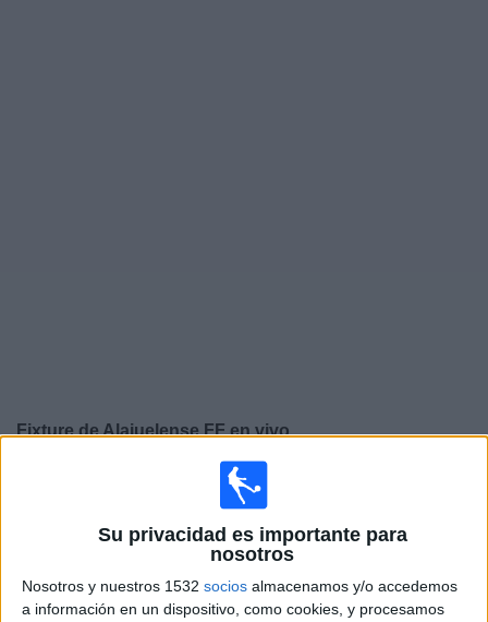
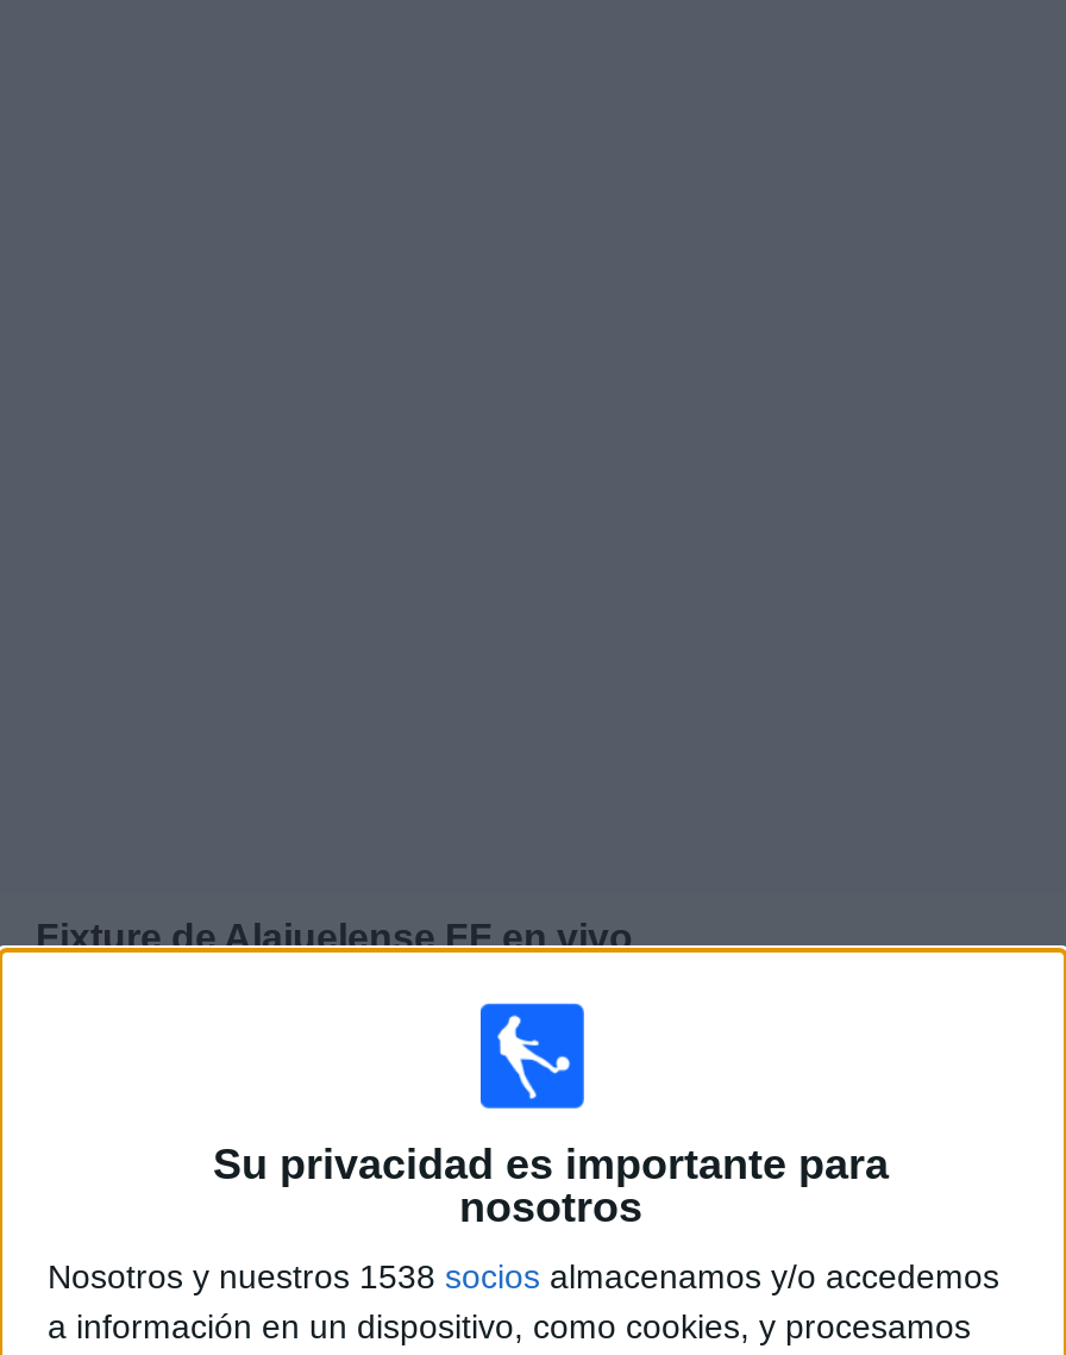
- Nosotros y nuestros 1532 socios almacenamos y/o accedemos
+ Nosotros y nuestros 1538 socios almacenamos y/o accedemos
